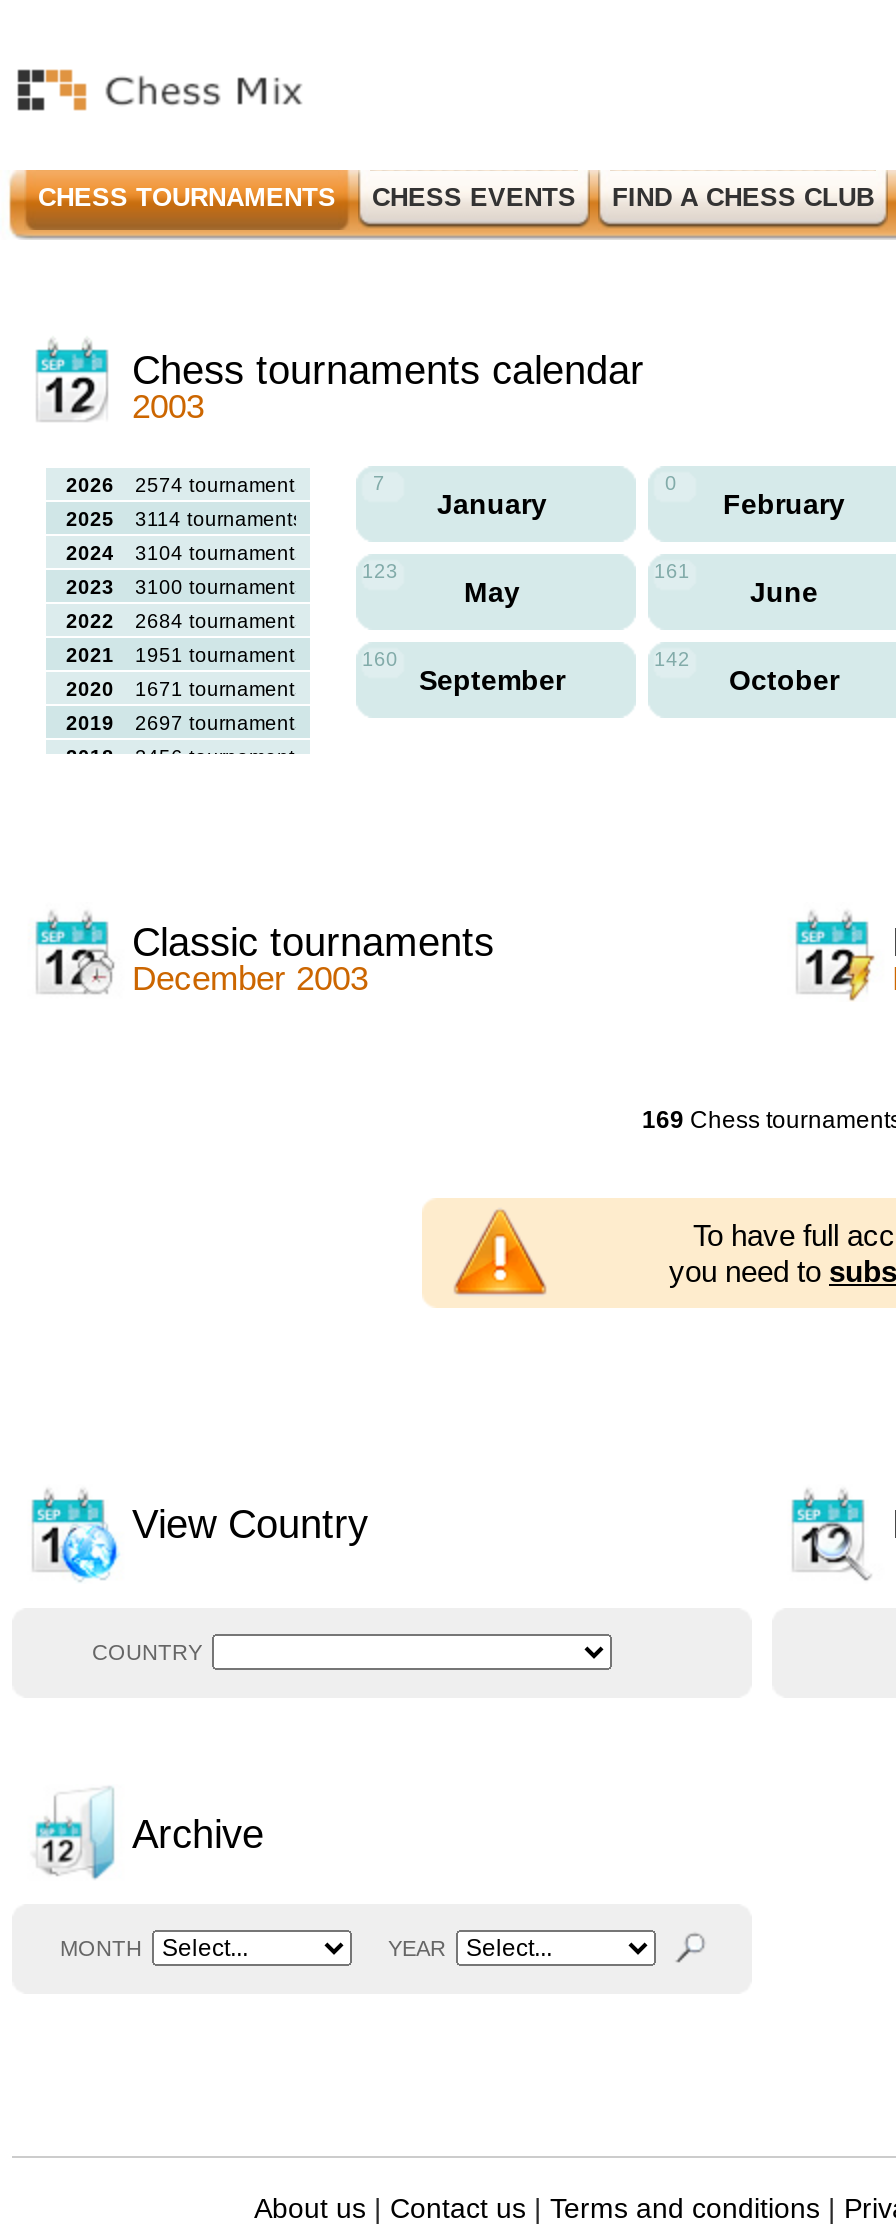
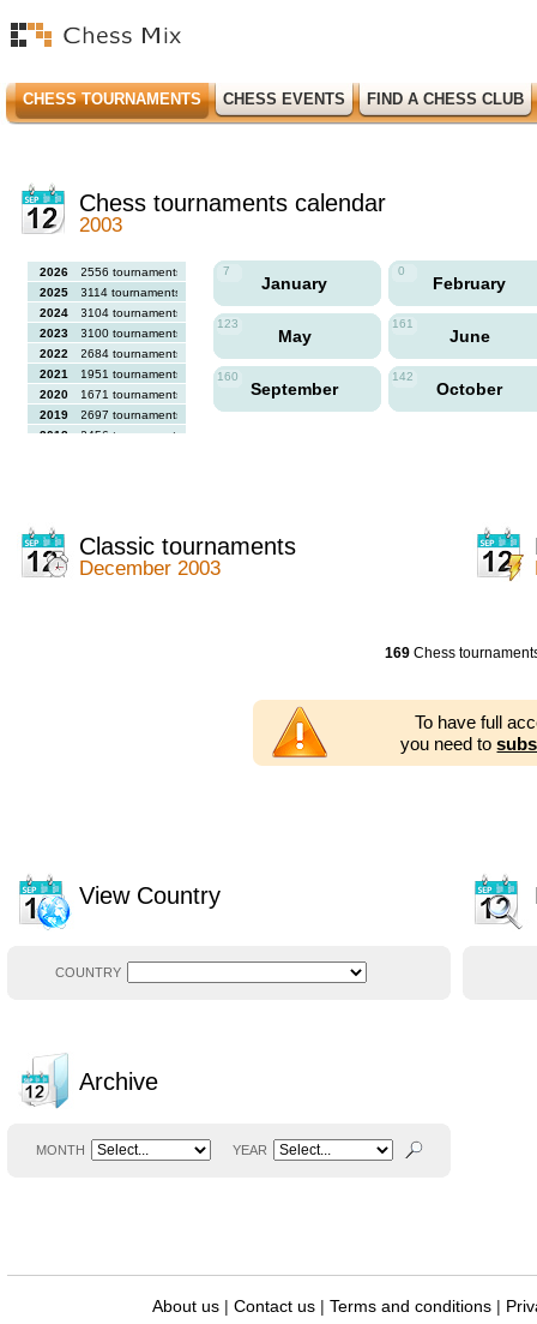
- 2026 2574 tournaments
+ 2026 2556 tournaments
